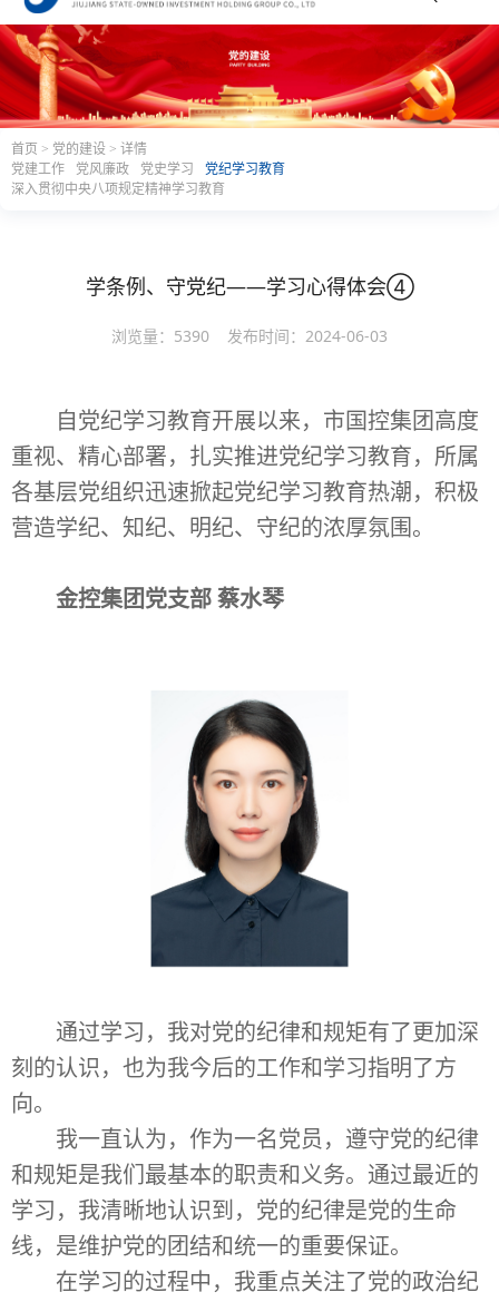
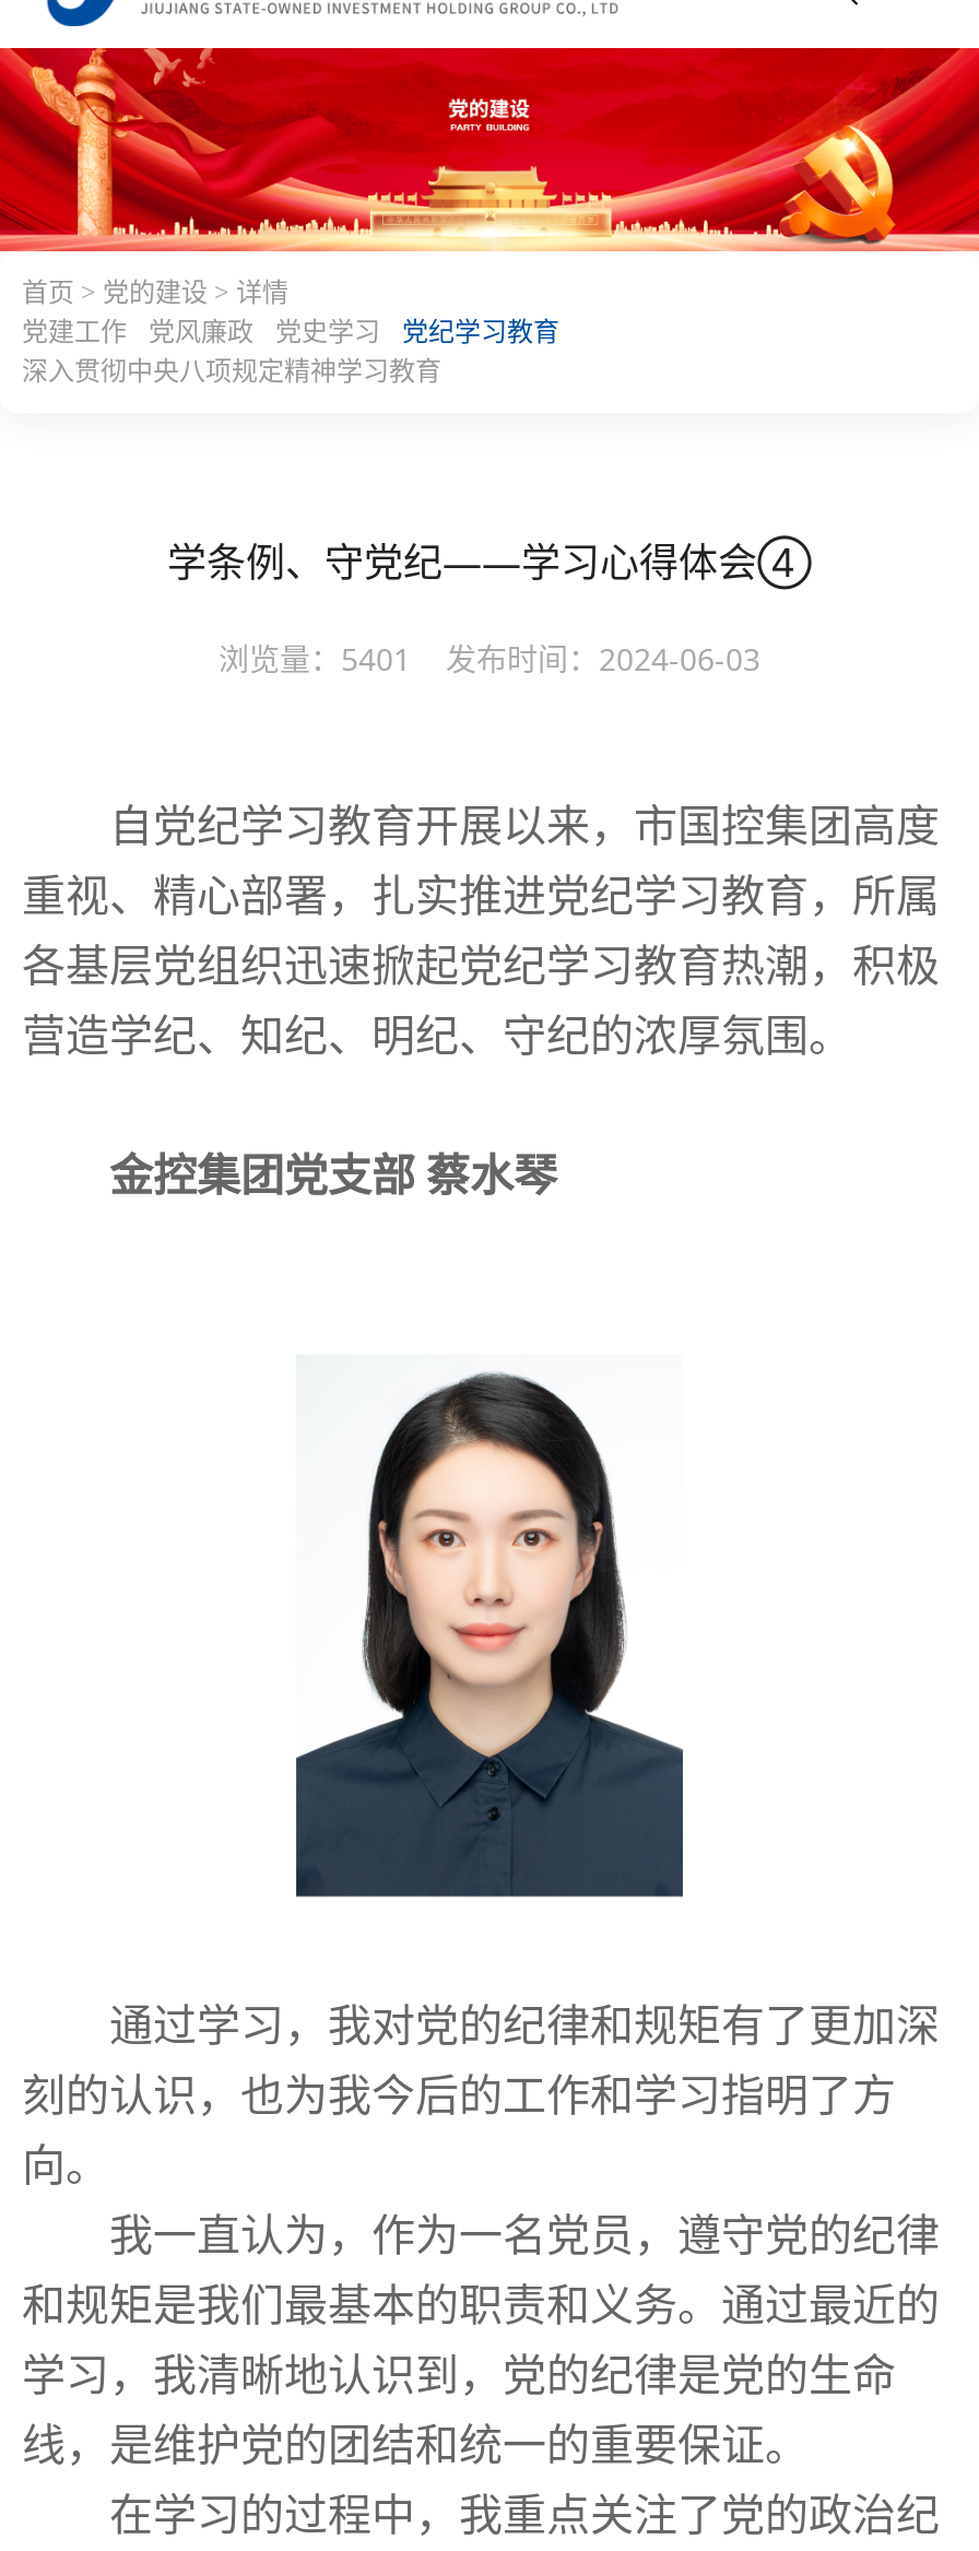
- 浏览量：5390发布时间：2024-06-03
+ 浏览量：5401发布时间：2024-06-03
